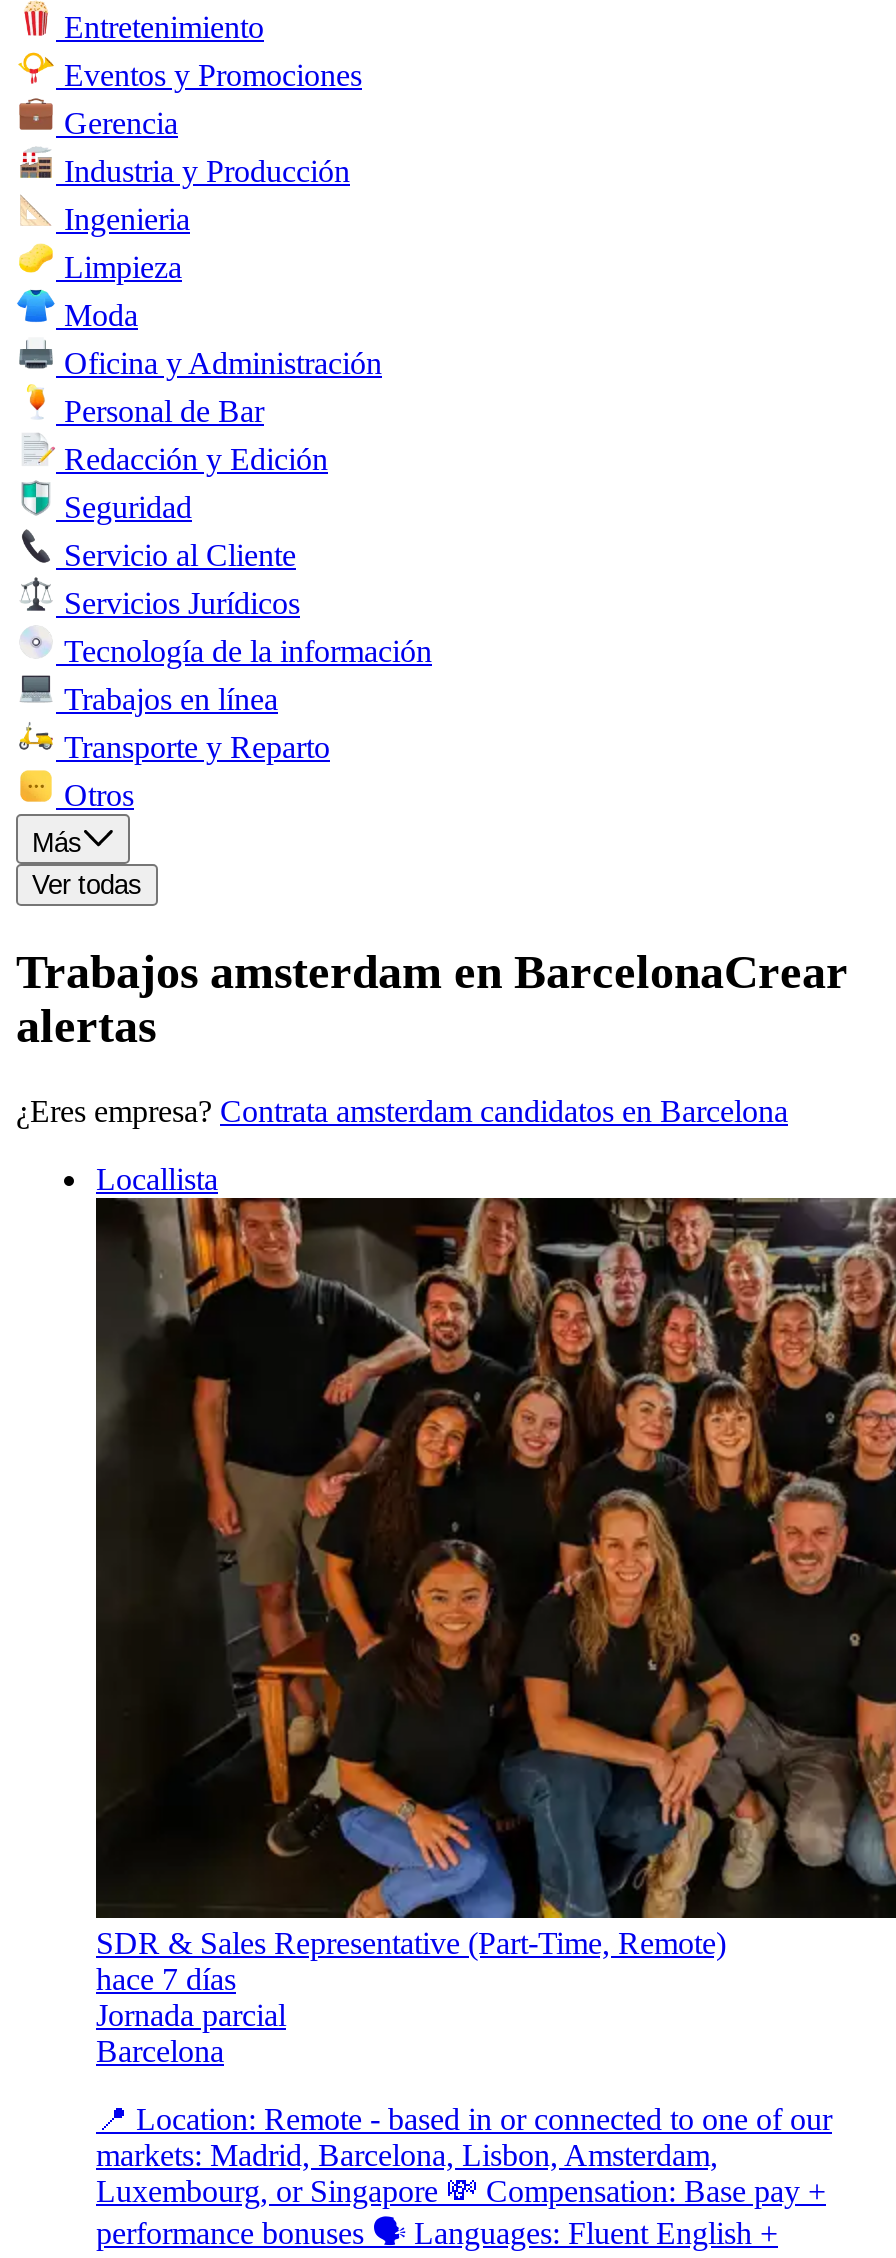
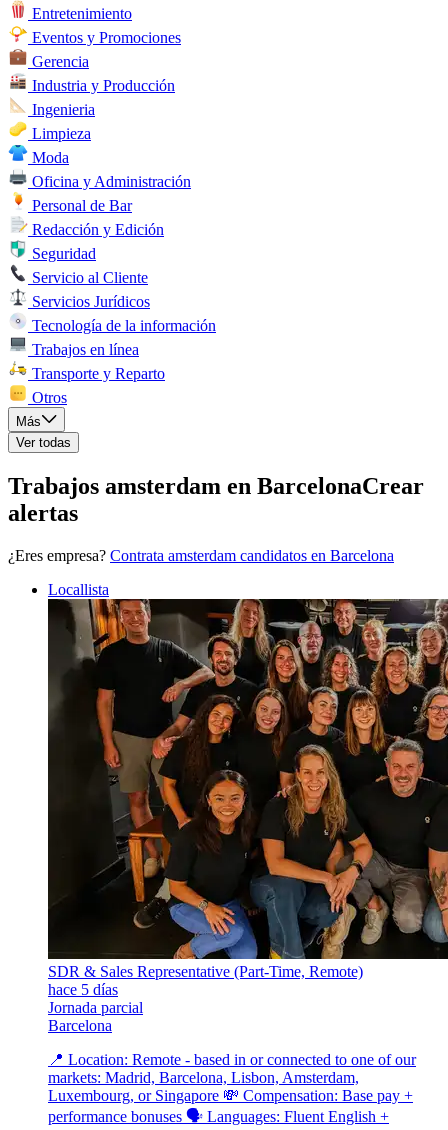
- hace 7 días
+ hace 5 días
